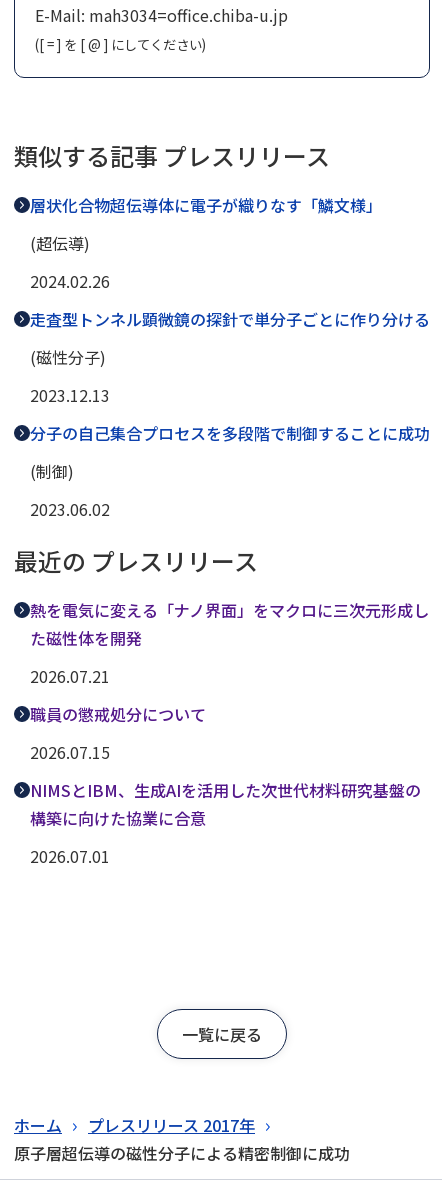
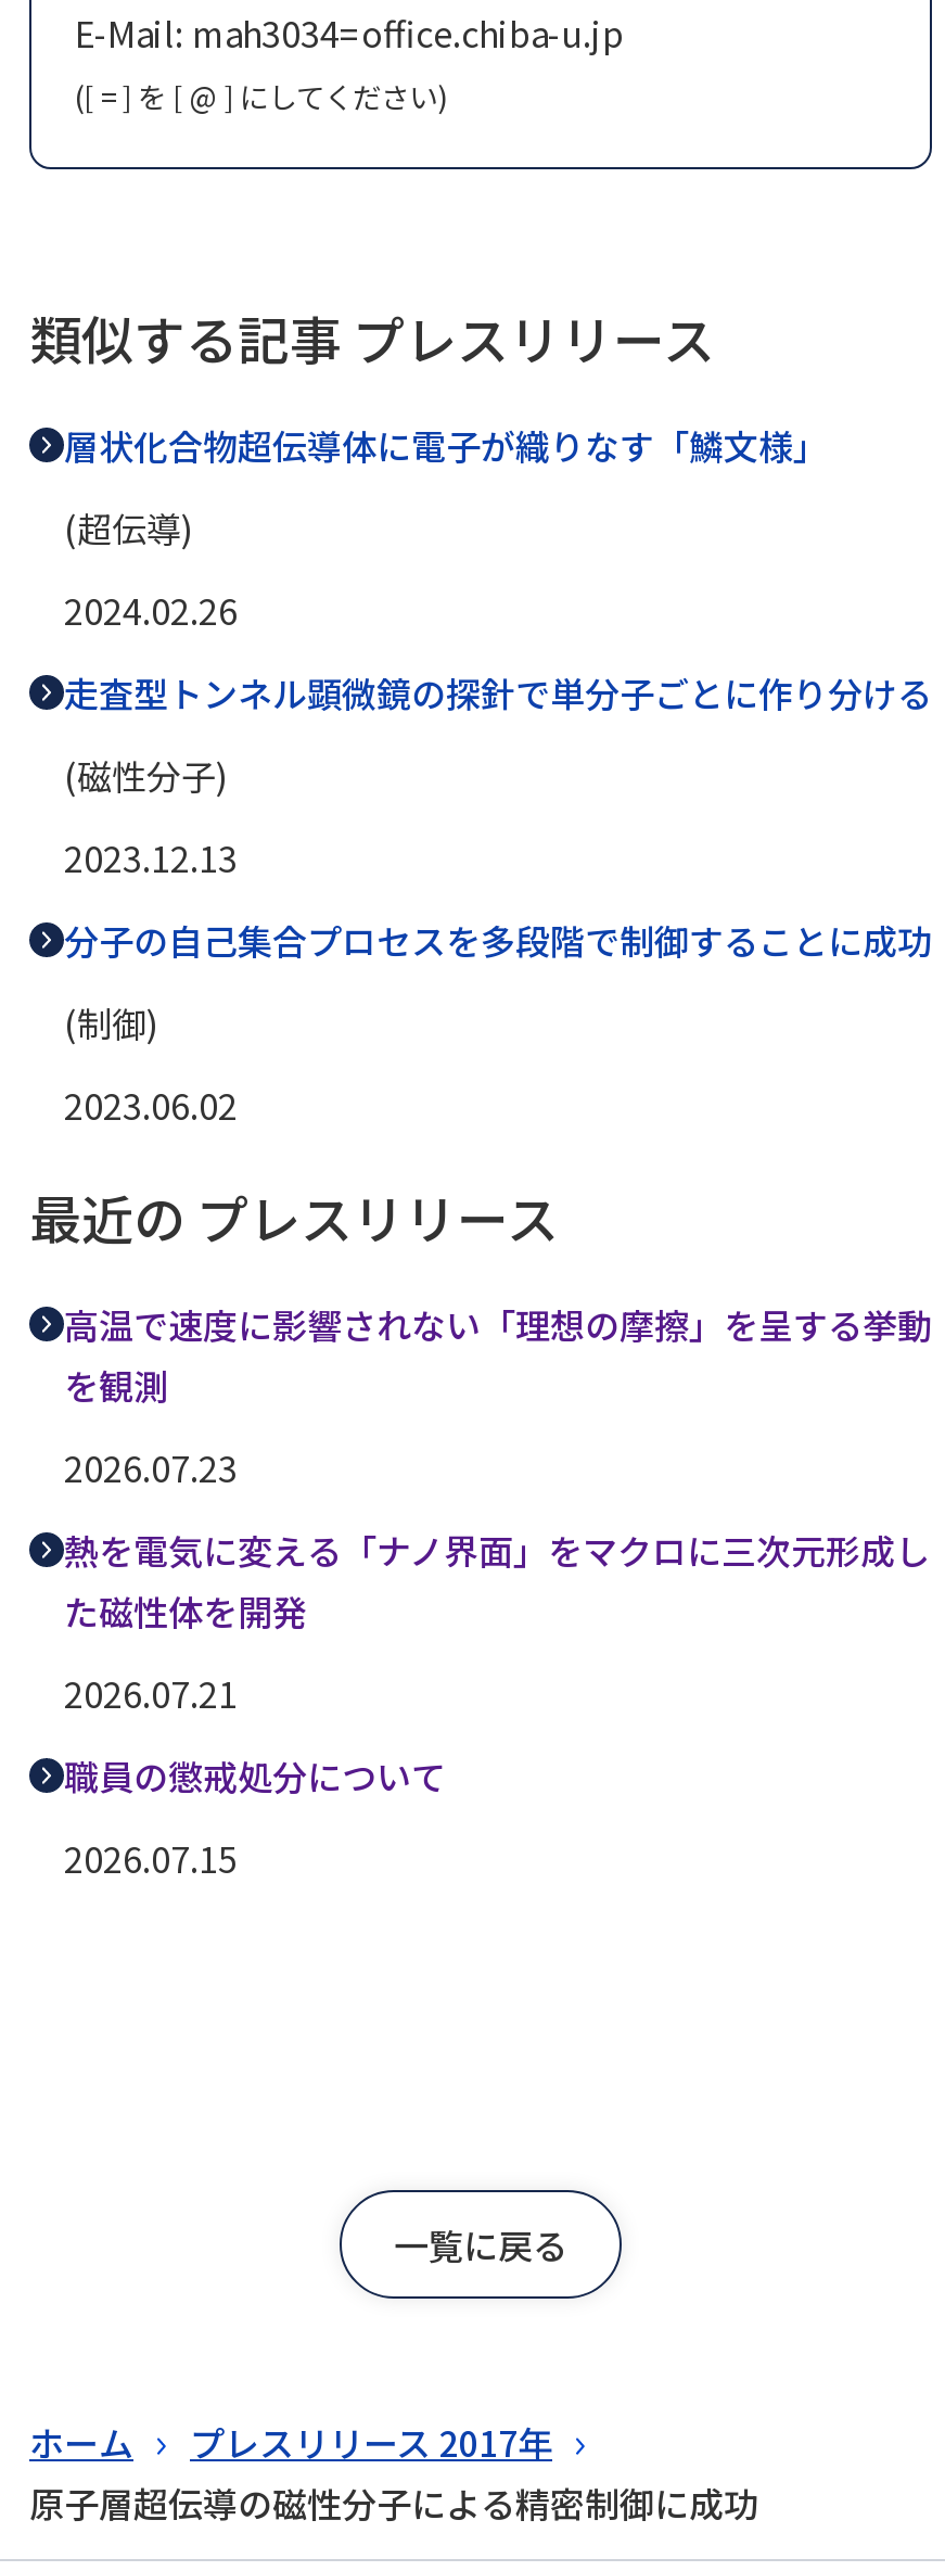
+ 高温で速度に影響されない「理想の摩擦」を呈する挙動
+ を観測
+ 2026.07.23

moved down: 熱を電気に変える「ナノ界面」をマクロに三次元形成し | た磁性体を開発 | 2026.07.21 | 職員の懲戒処分について | 2026.07.15

- NIMSとIBM、生成AIを活用した次世代材料研究基盤の
- 構築に向けた協業に合意
- 2026.07.01
